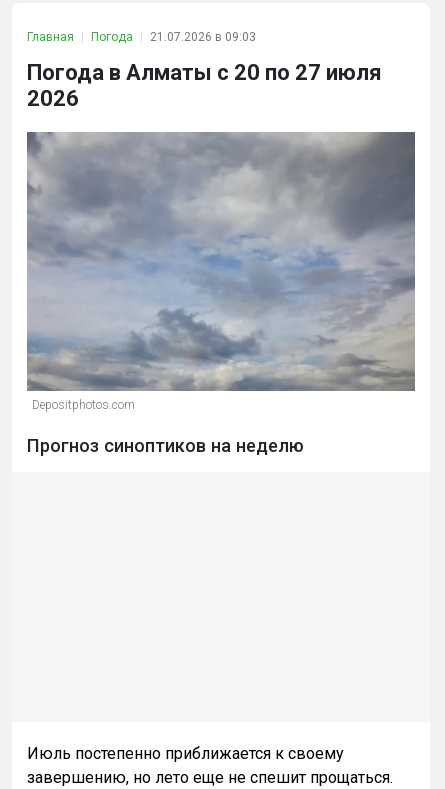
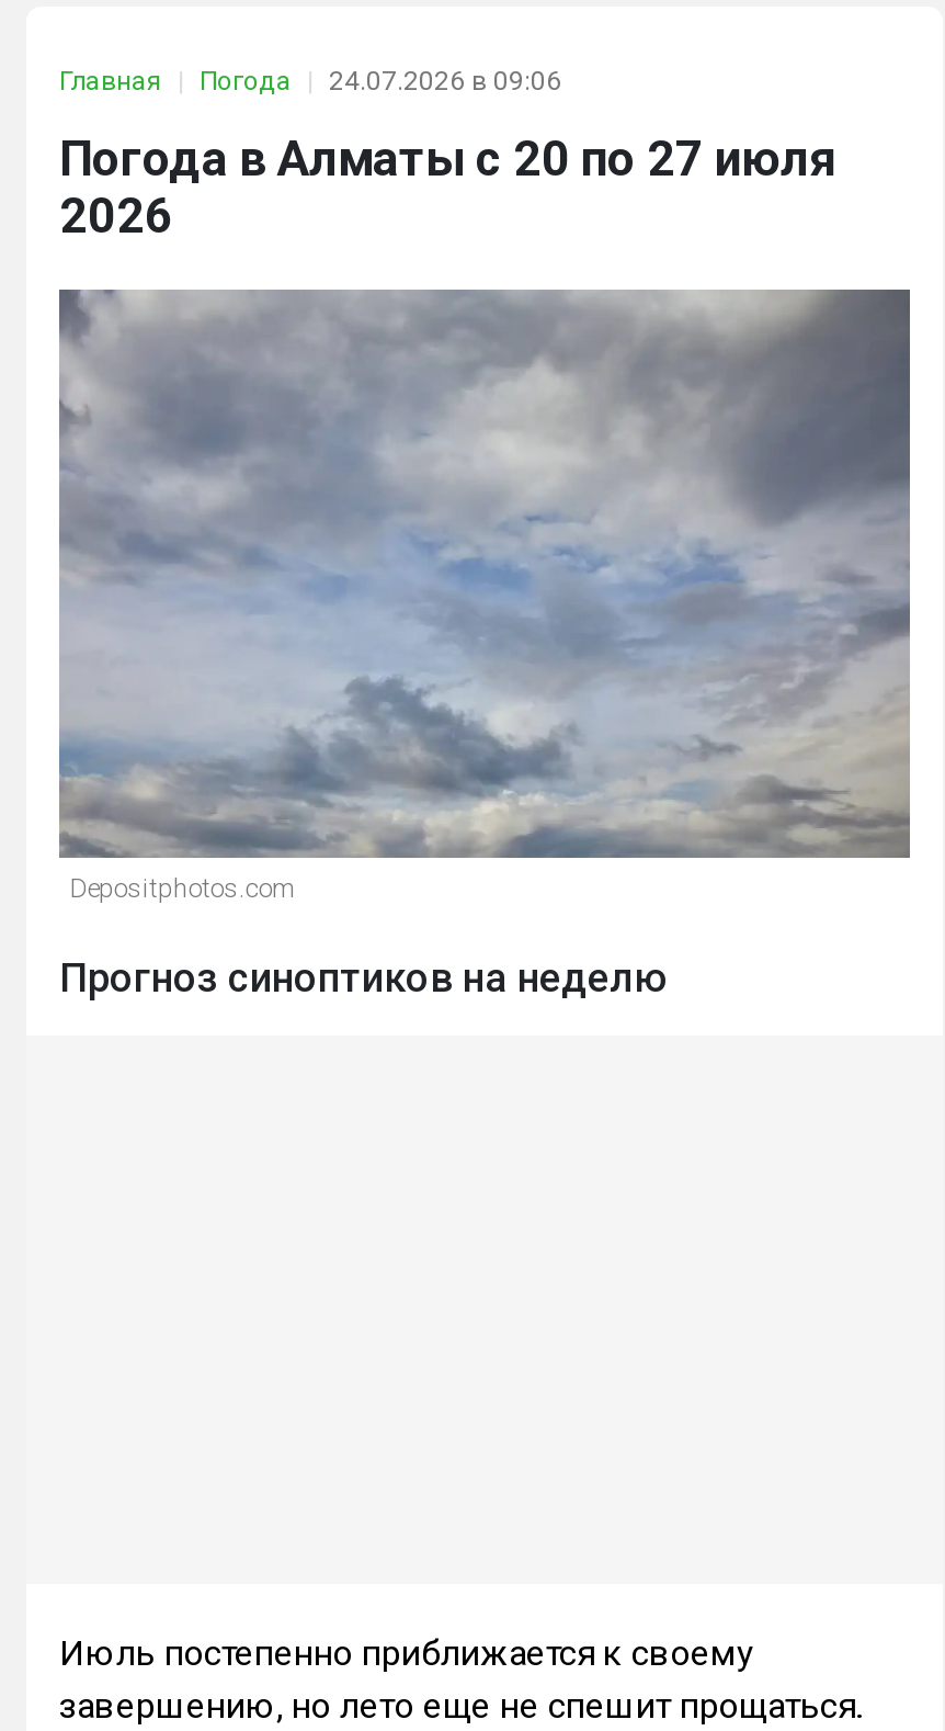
- Главная Погода 21.07.2026 в 09:03
+ Главная Погода 24.07.2026 в 09:06
